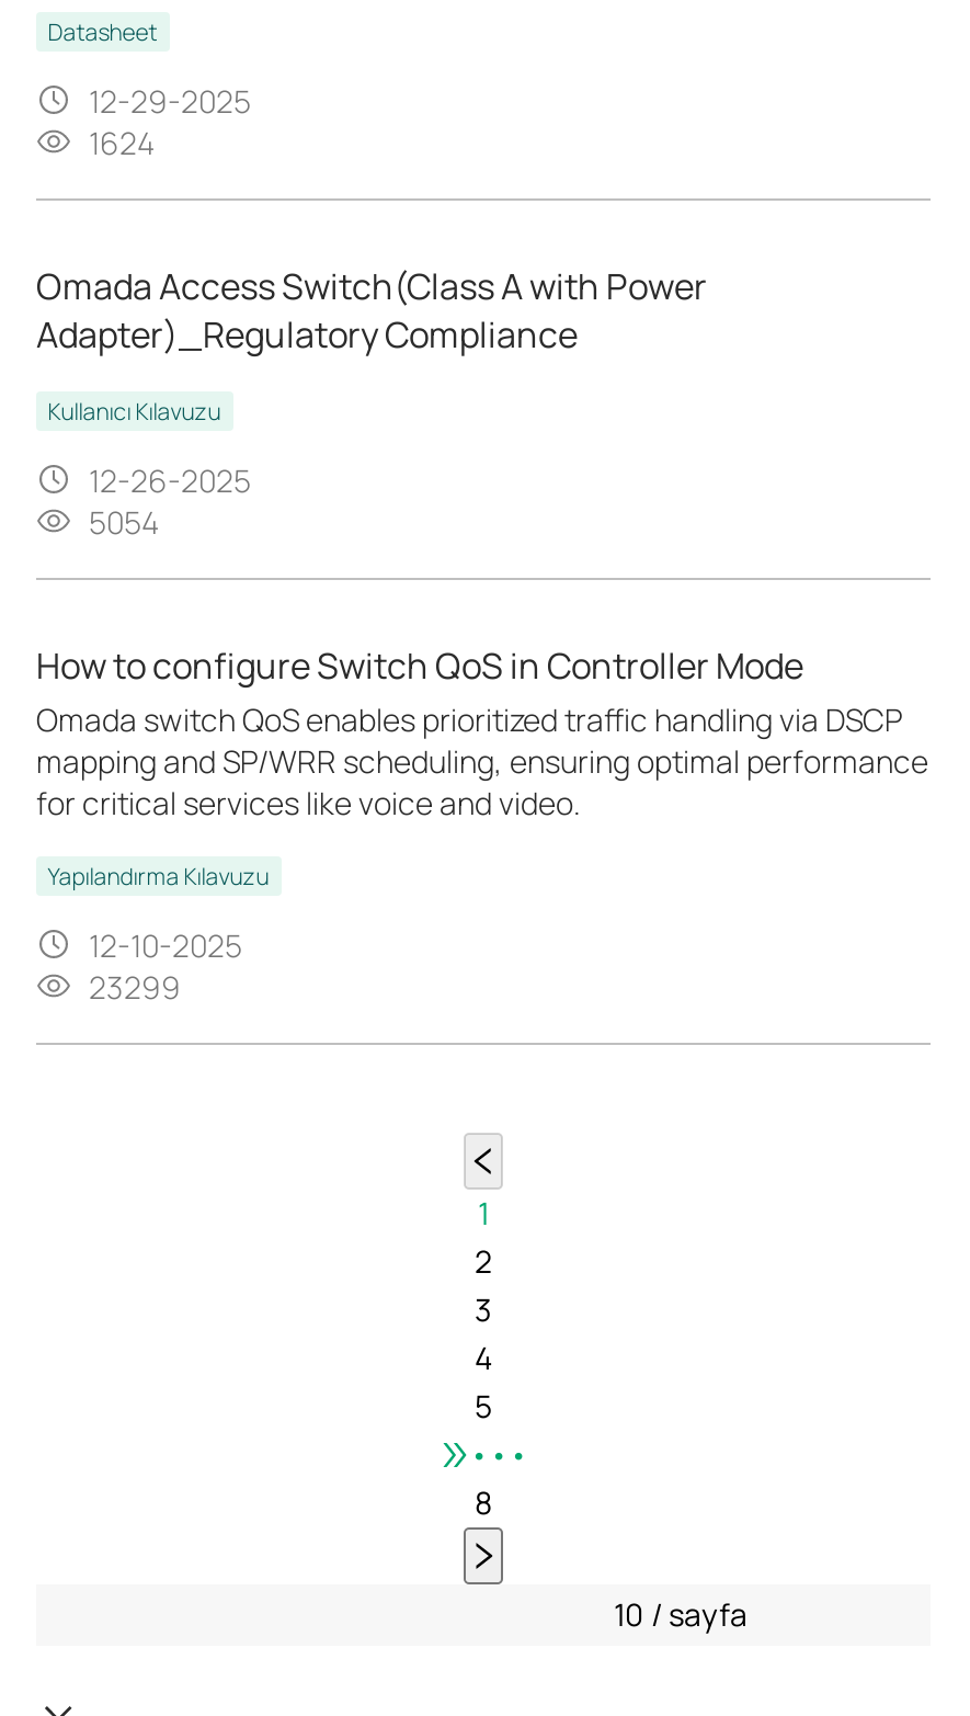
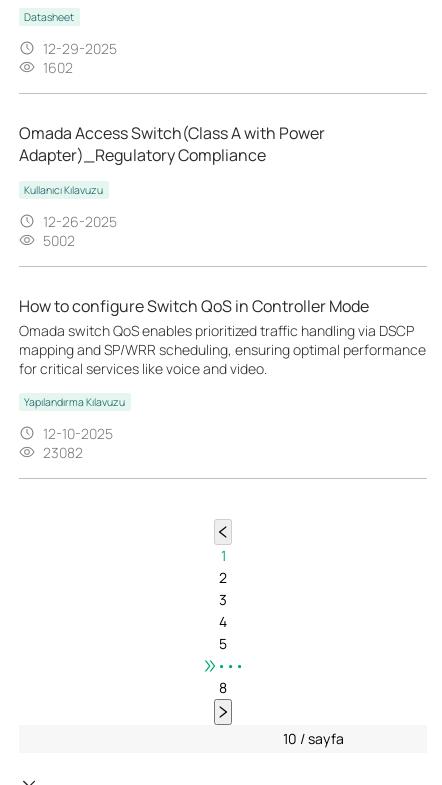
- 1624
+ 1602

- 5054
+ 5002

- 23299
+ 23082
